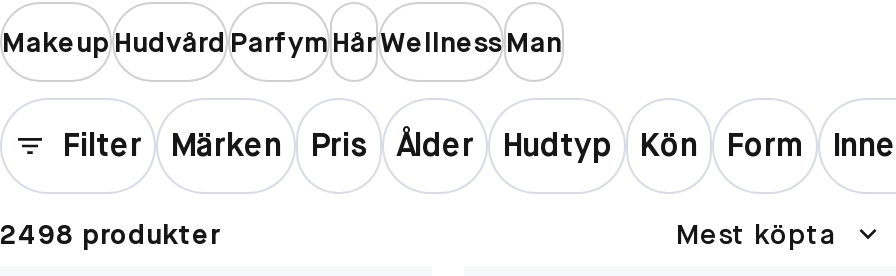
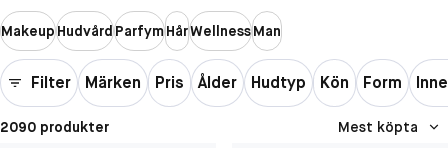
- 2498 produkter
+ 2090 produkter
